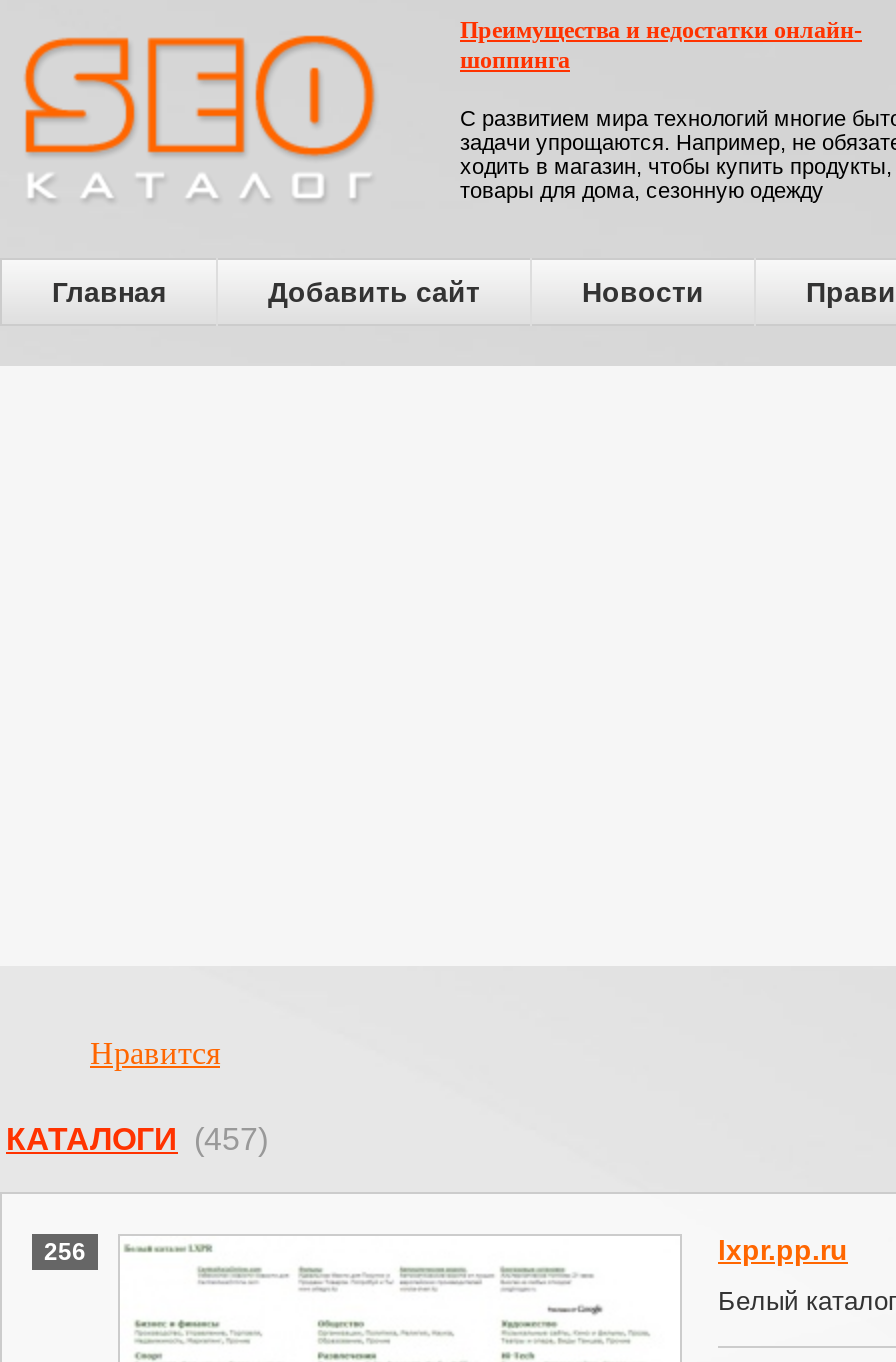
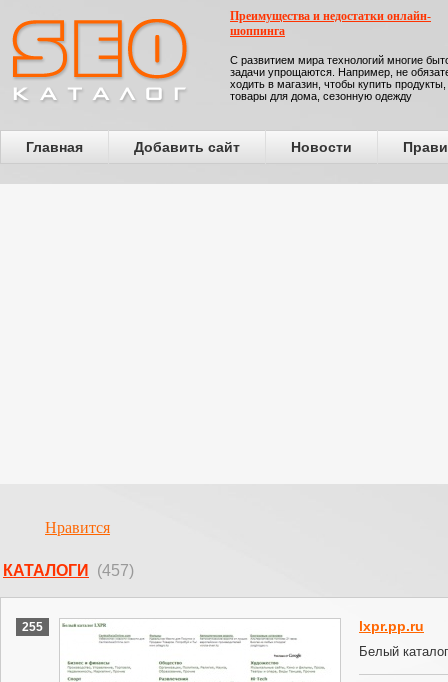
- 256
+ 255
